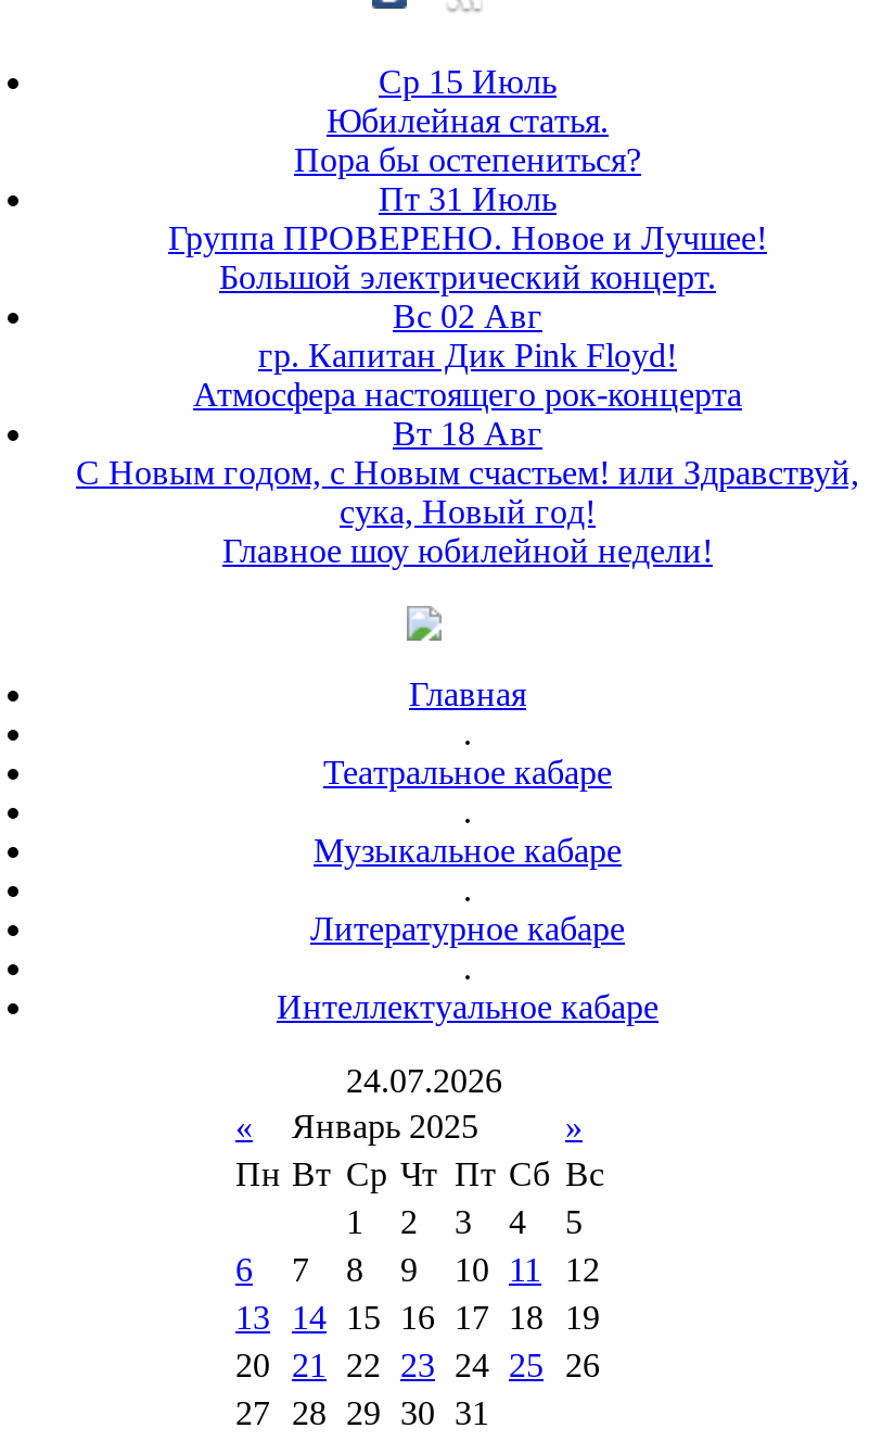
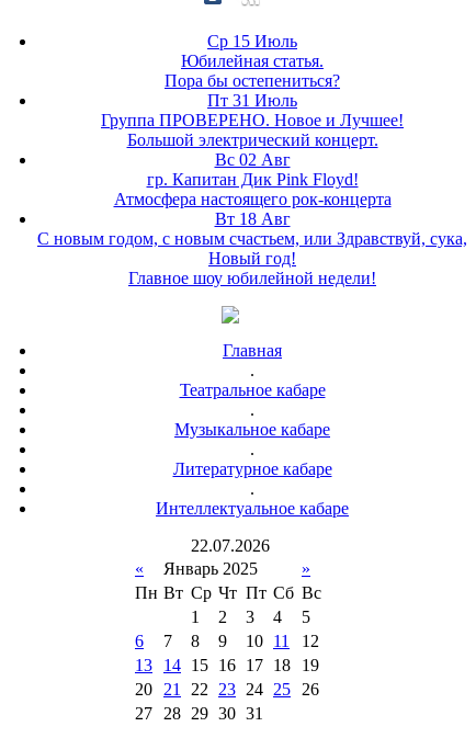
- С Новым годом, с Новым счастьем! или Здравствуй,
- сука, Новый год!
+ С новым годом, с новым счастьем, или Здравствуй, сука,
+ Новый год!

- 24.07.2026
+ 22.07.2026
